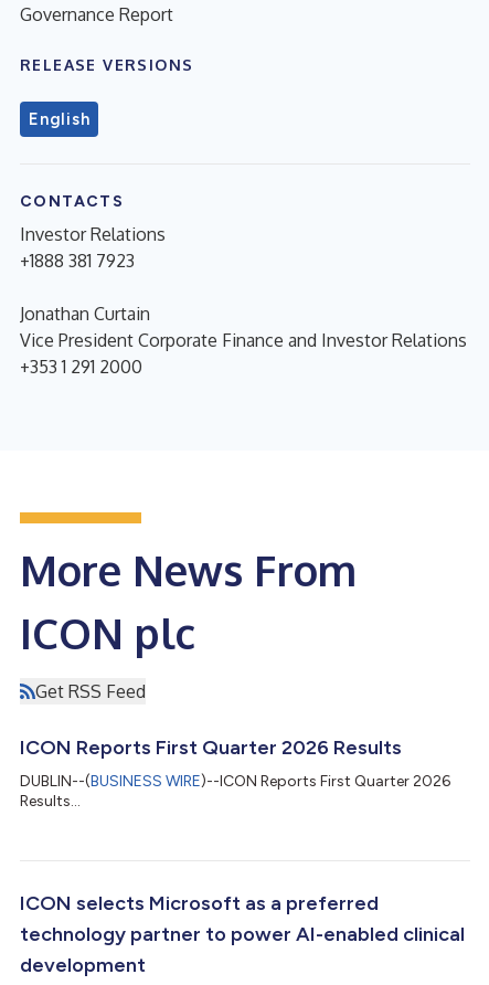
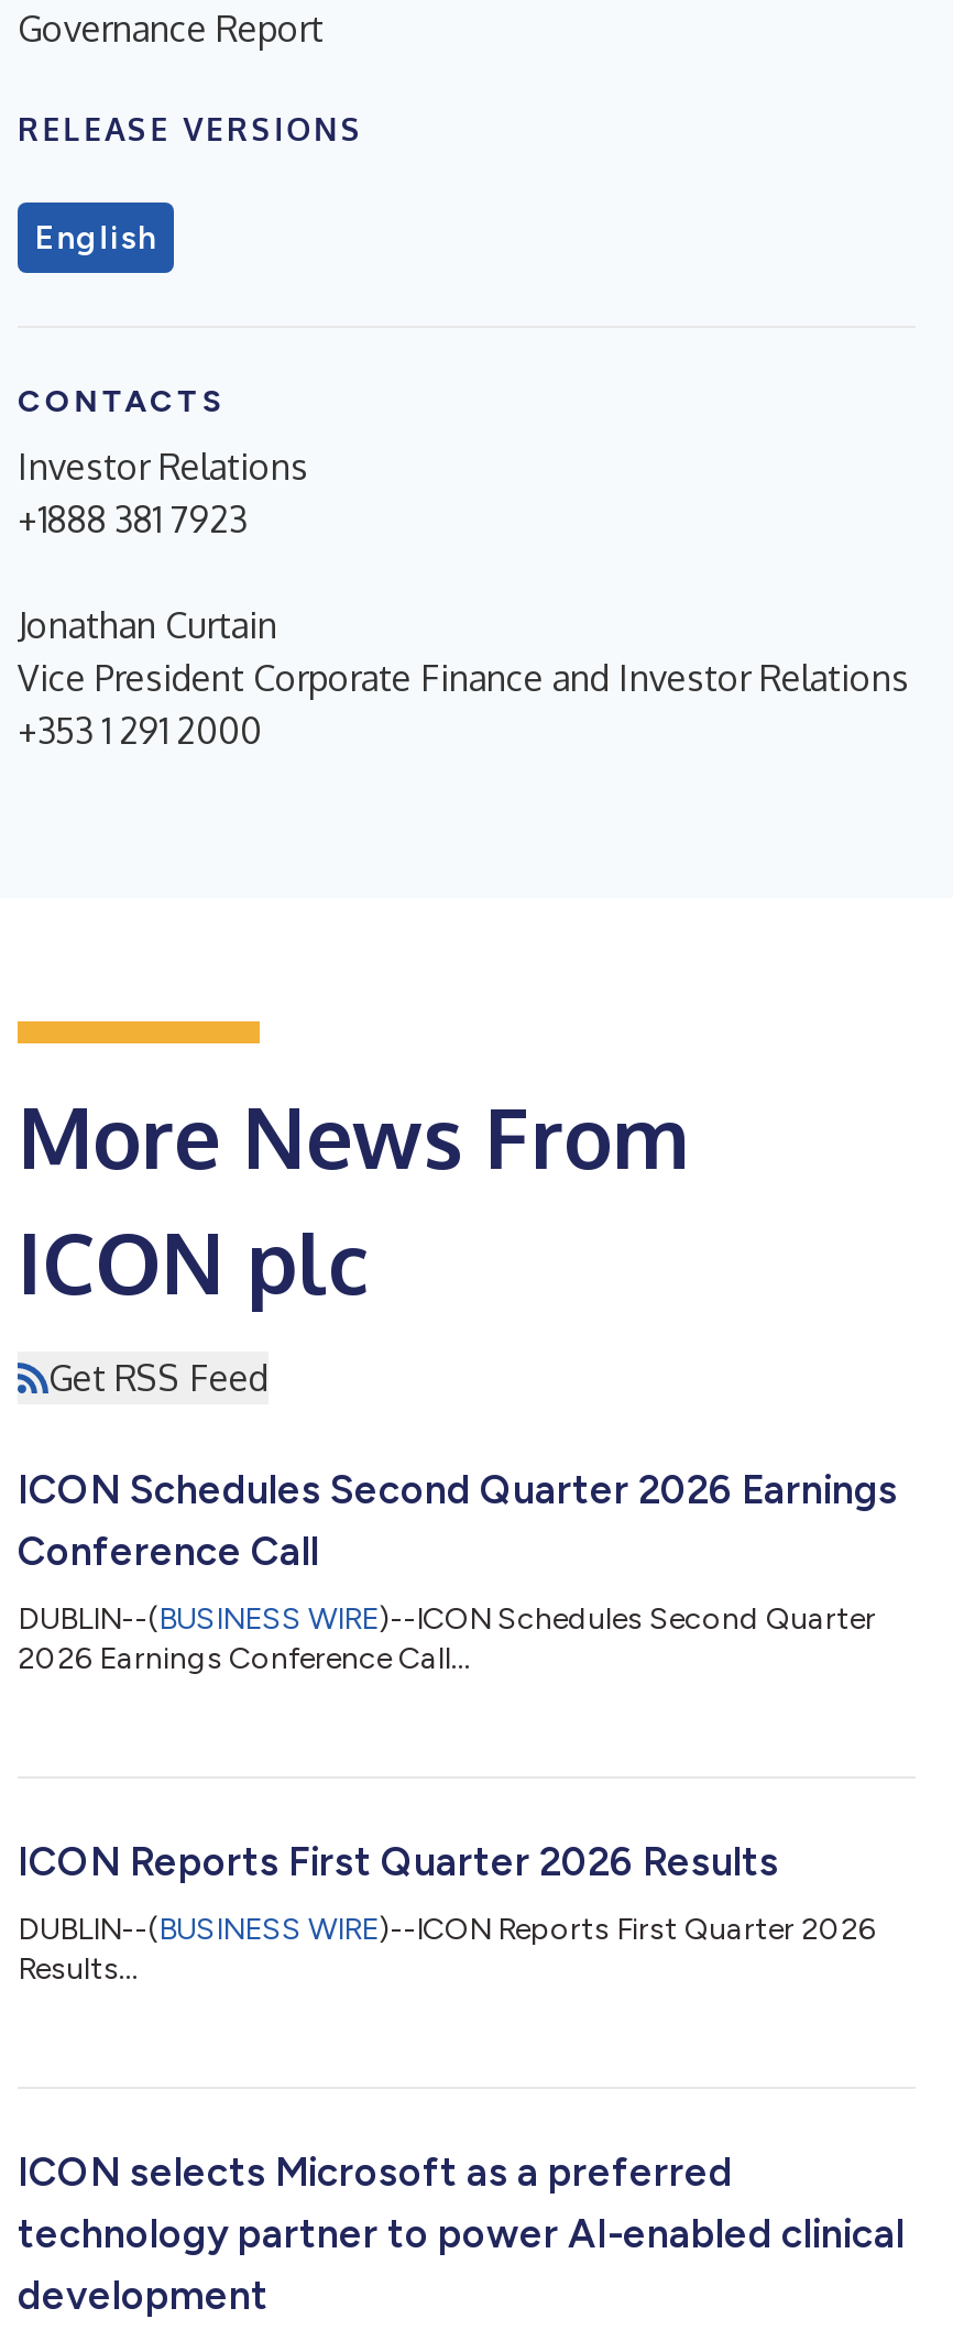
+ ICON Schedules Second Quarter 2026 Earnings
+ Conference Call
+ DUBLIN--(BUSINESS WIRE)--ICON Schedules Second Quarter
+ 2026 Earnings Conference Call...
